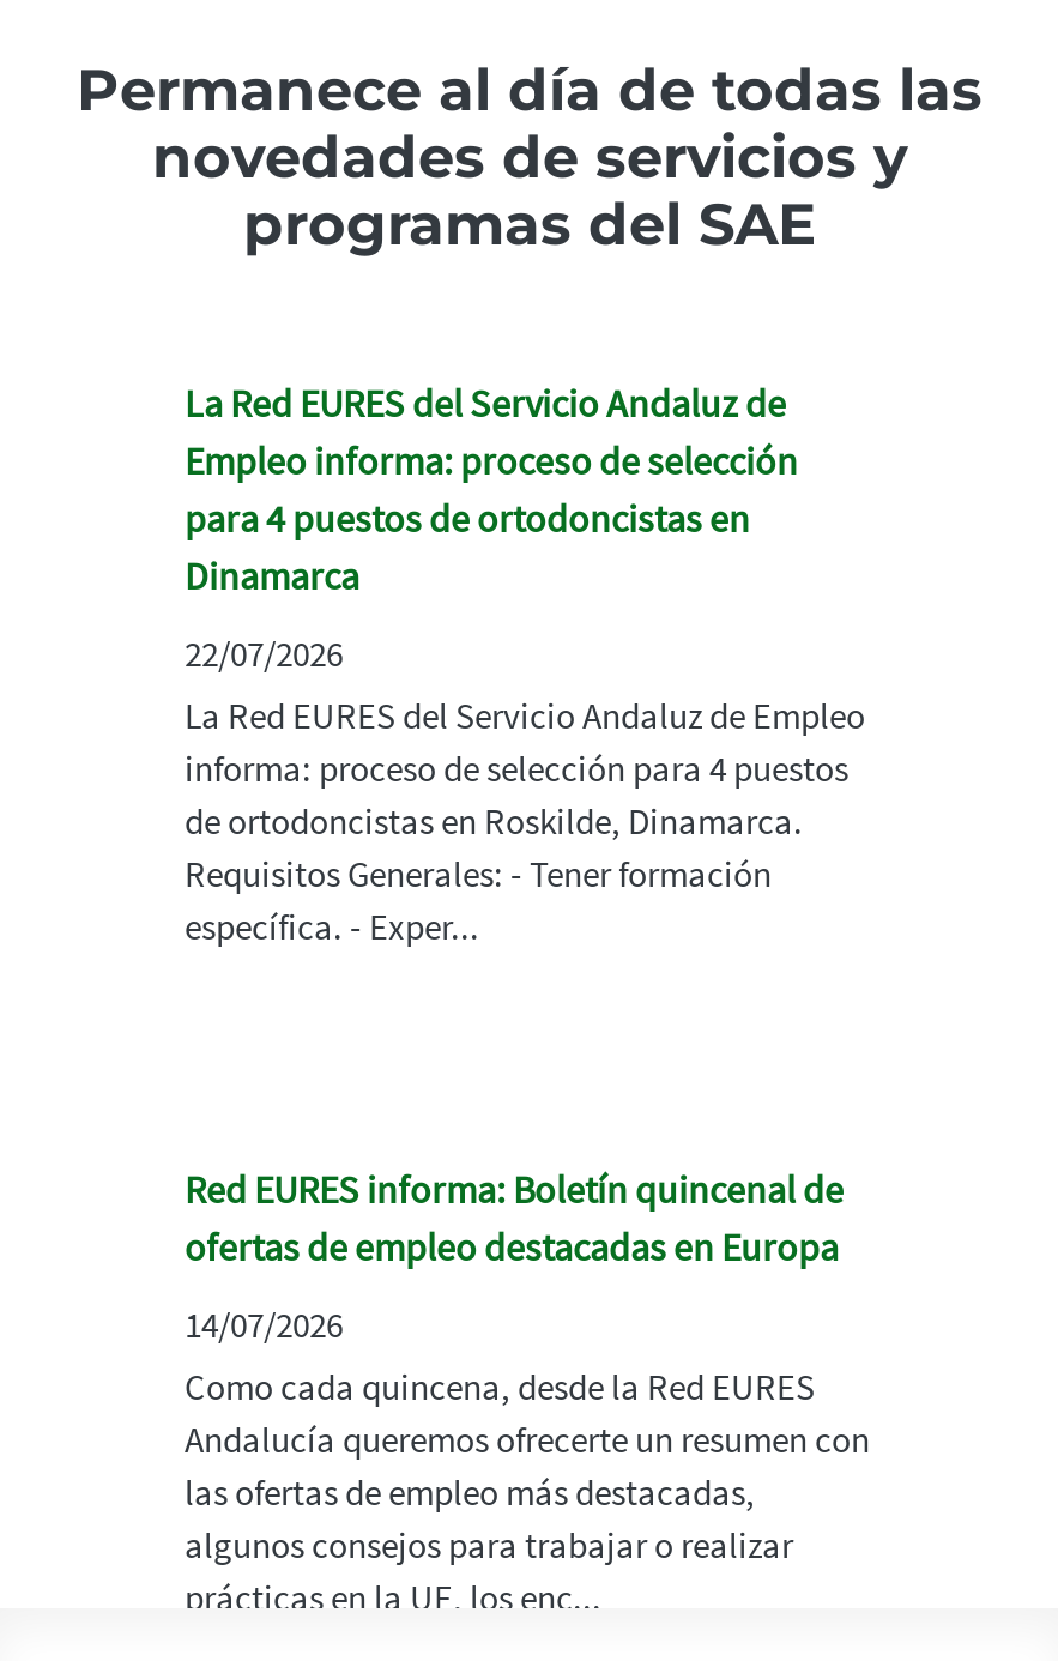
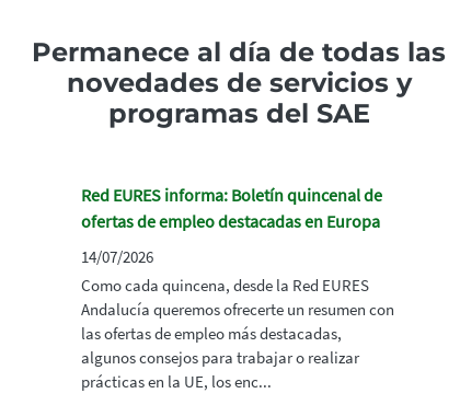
- La Red EURES del Servicio Andaluz de
- Empleo informa: proceso de selección
- para 4 puestos de ortodoncistas en
- Dinamarca
- 22/07/2026
- La Red EURES del Servicio Andaluz de Empleo
- informa: proceso de selección para 4 puestos
- de ortodoncistas en Roskilde, Dinamarca.
- Requisitos Generales: - Tener formación
- específica. - Exper...
